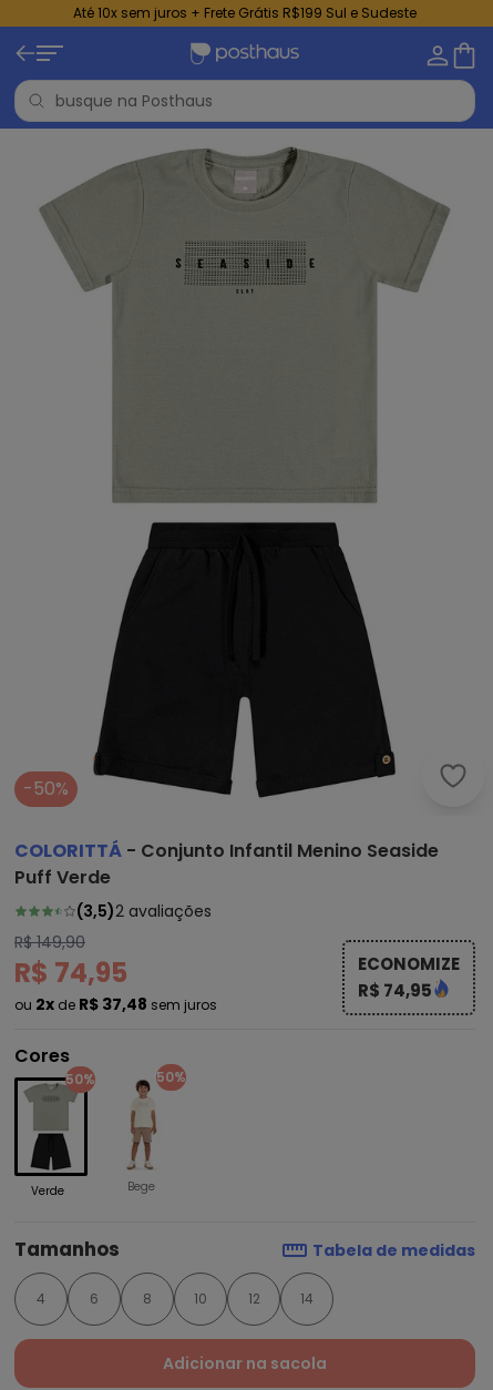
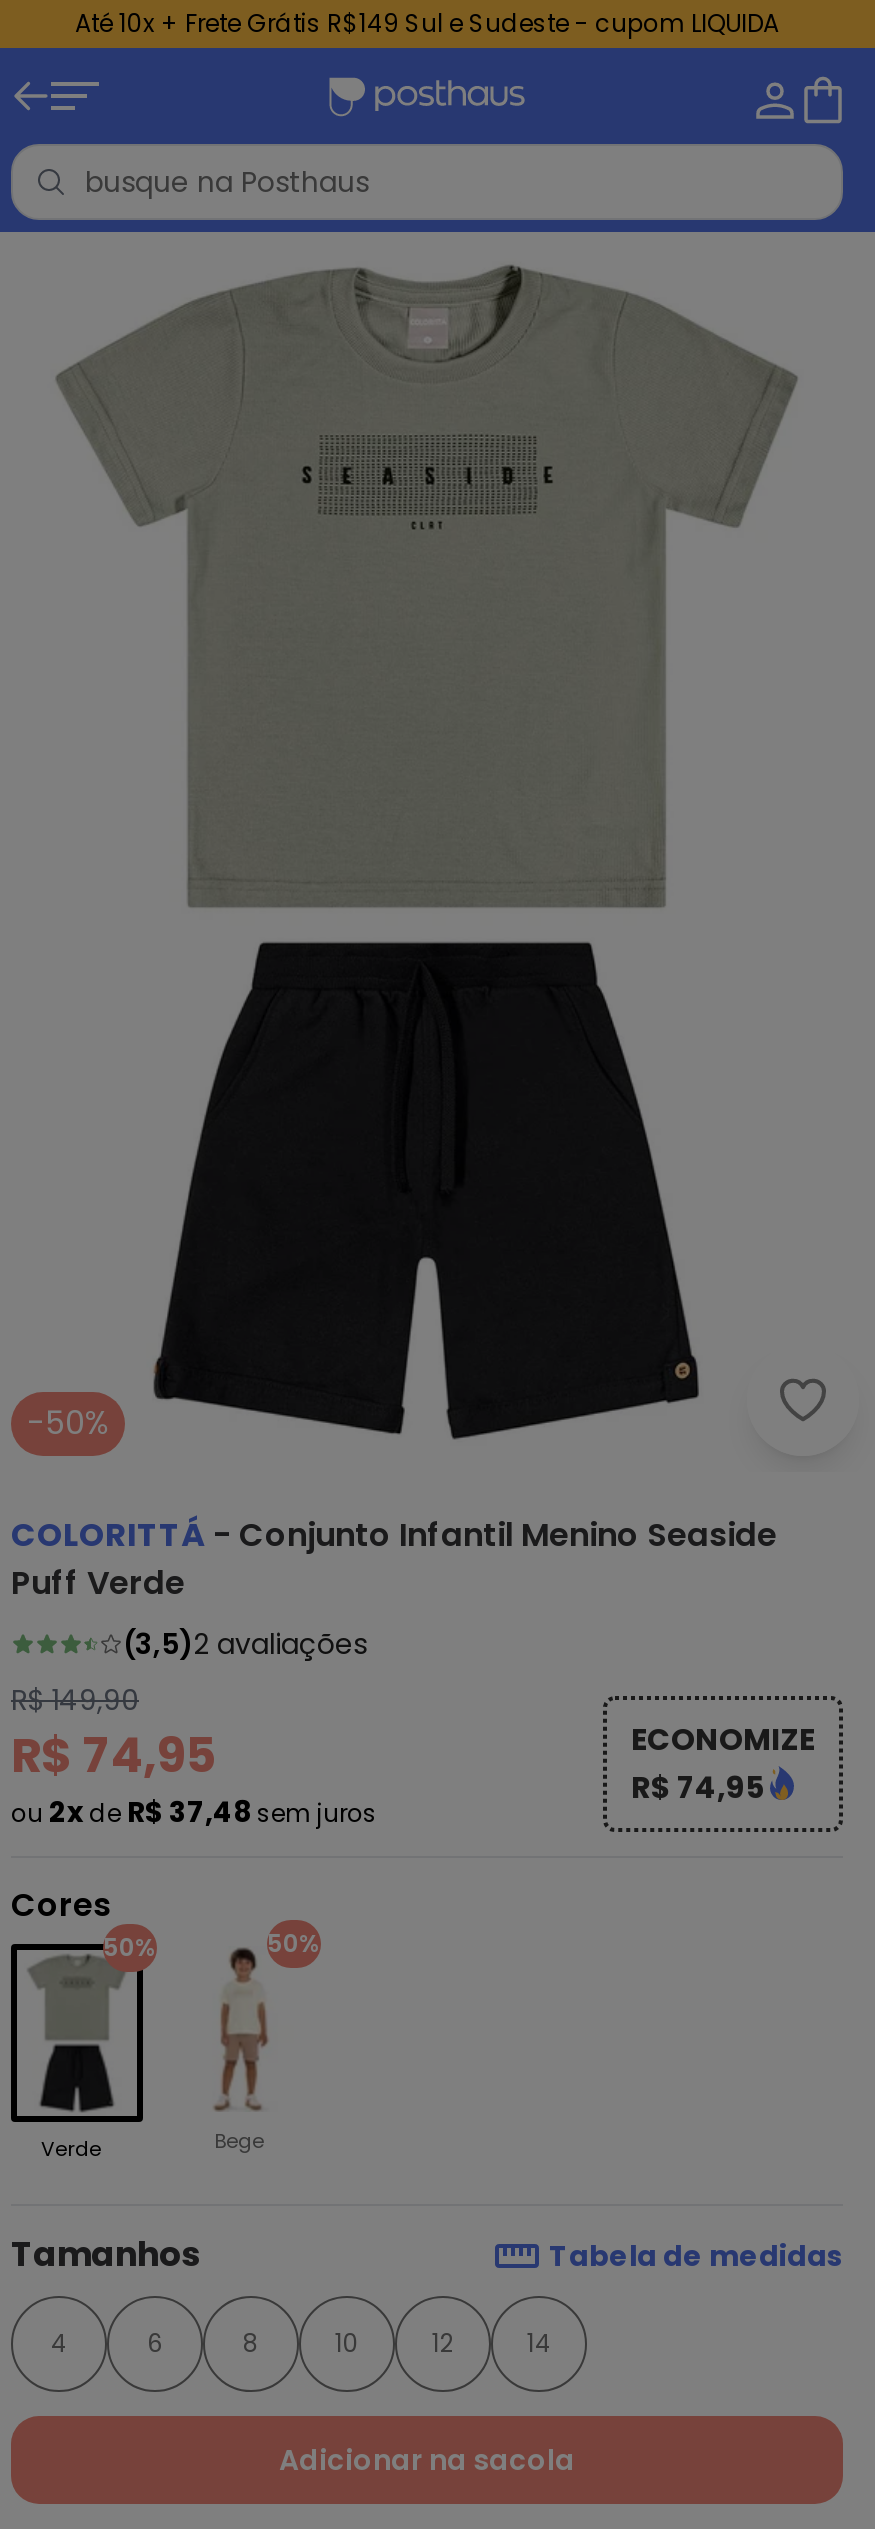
- Até 10x sem juros + Frete Grátis R$199 Sul e Sudeste
+ Até 10x + Frete Grátis R$149 Sul e Sudeste - cupom LIQUIDA
